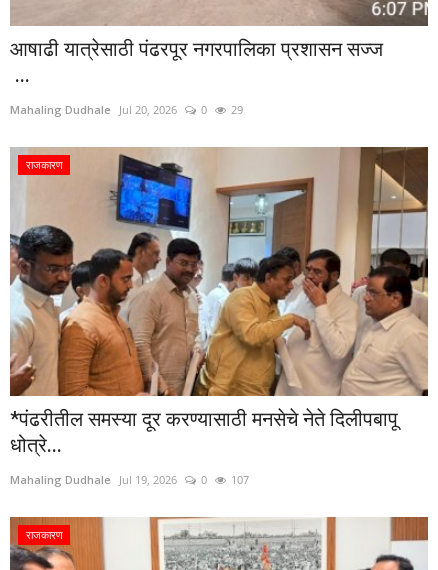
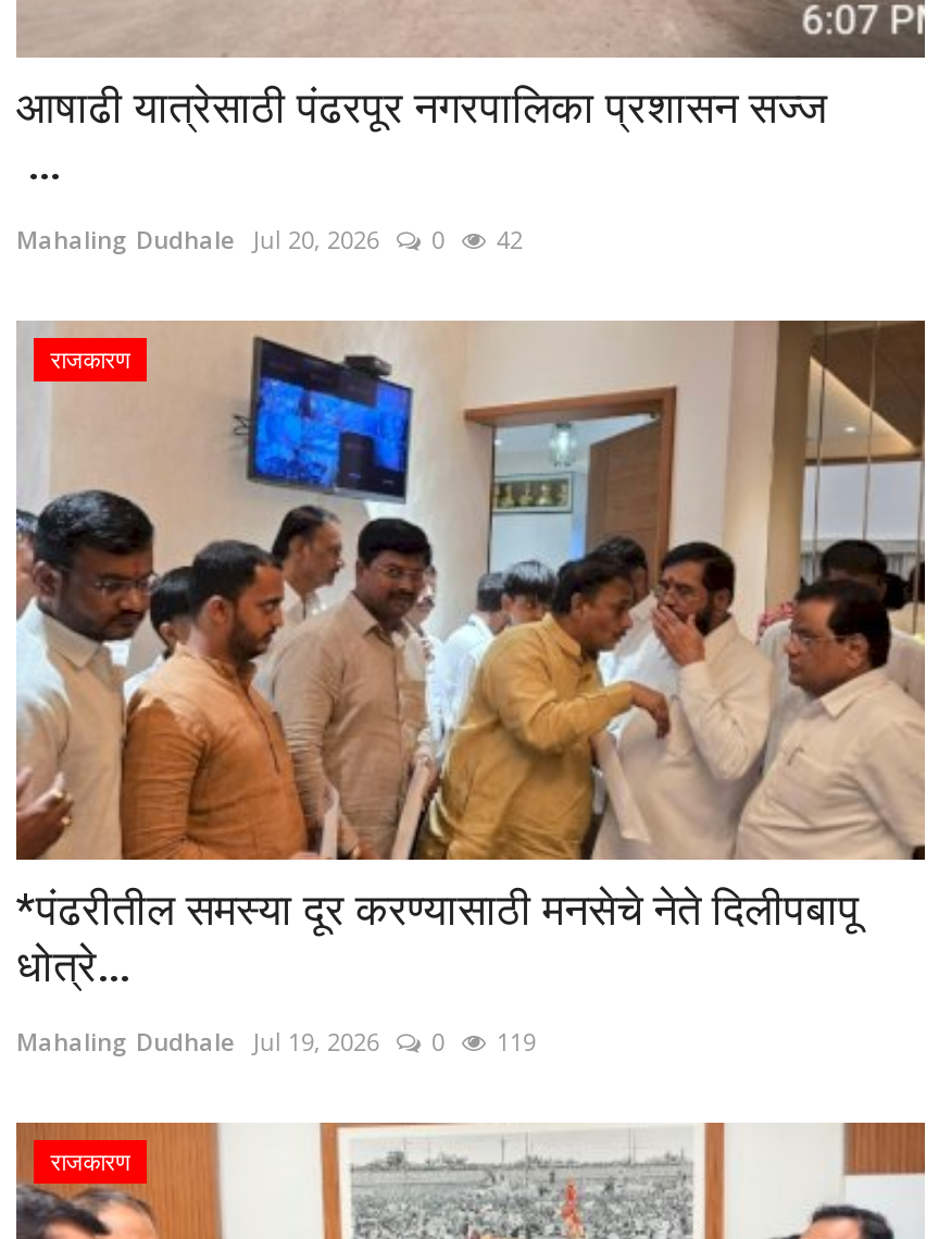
- Mahaling Dudhale Jul 20, 2026 0 29
+ Mahaling Dudhale Jul 20, 2026 0 42

- Mahaling Dudhale Jul 19, 2026 0 107
+ Mahaling Dudhale Jul 19, 2026 0 119
